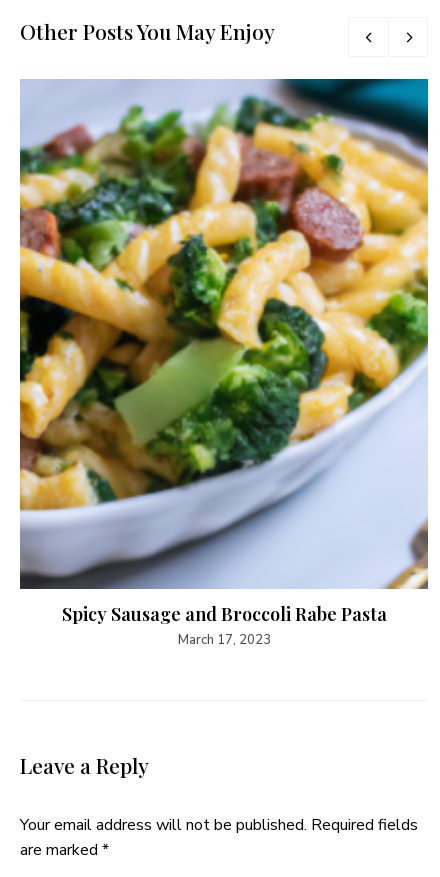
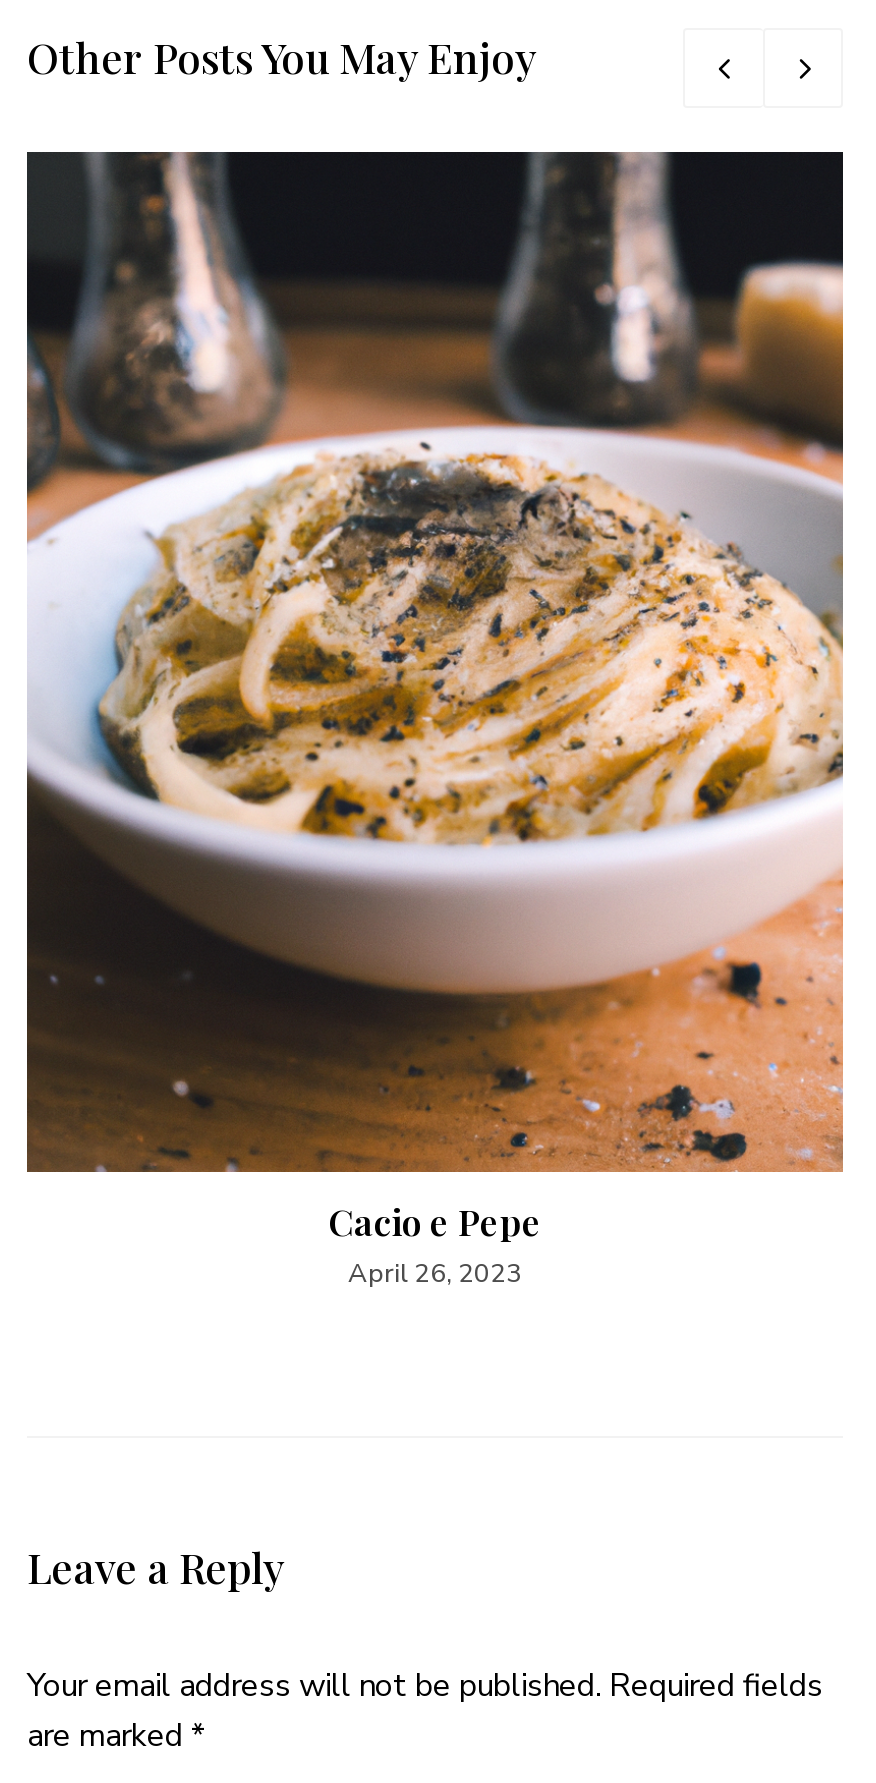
- [image]
- Spicy Sausage and Broccoli Rabe Pasta
- March 17, 2023
+ [image]
+ Cacio e Pepe
+ April 26, 2023
